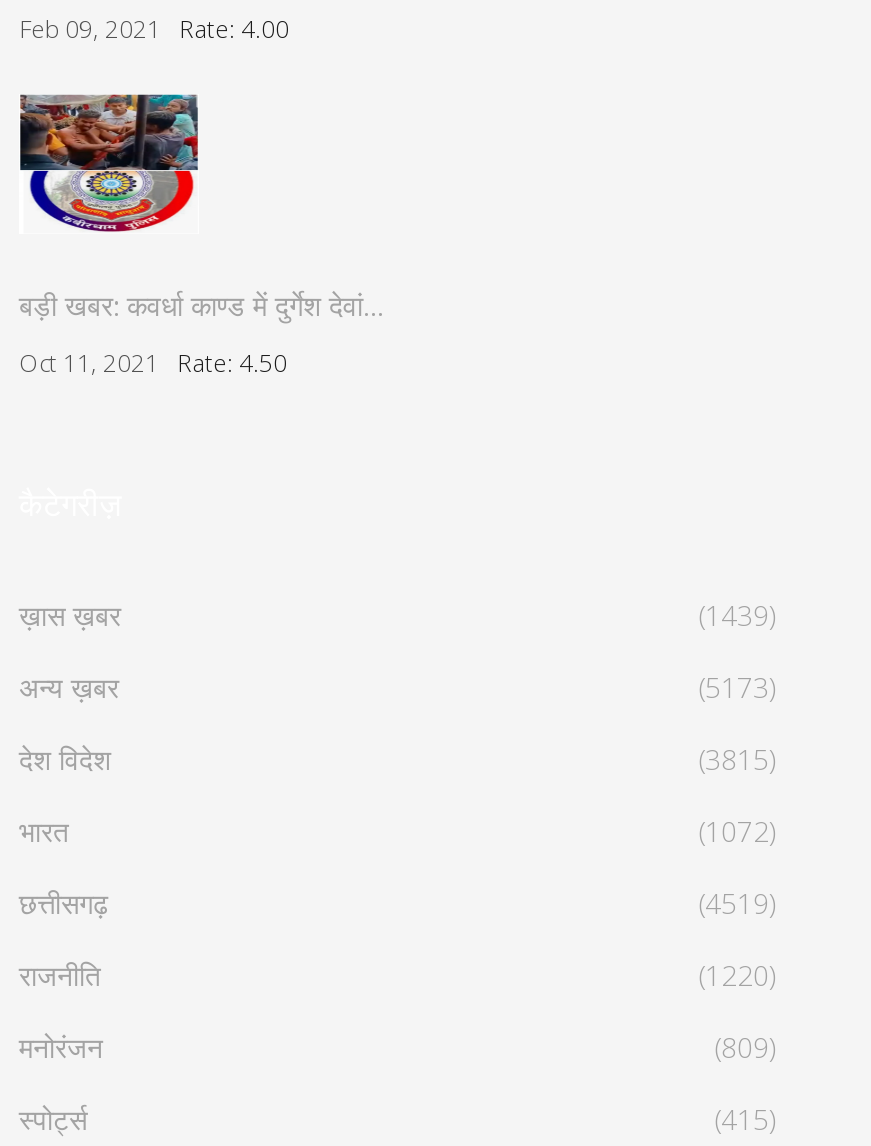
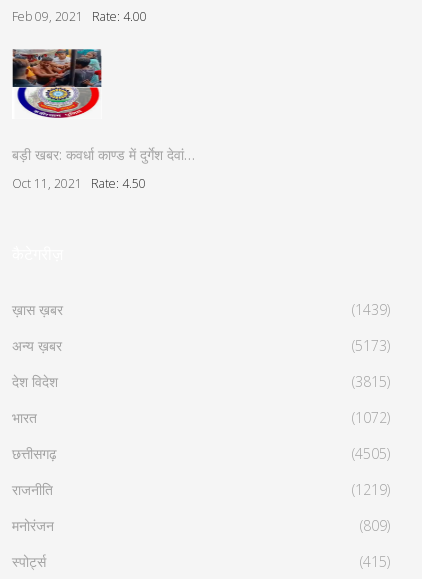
- (4519)
+ (4505)

- (1220)
+ (1219)
